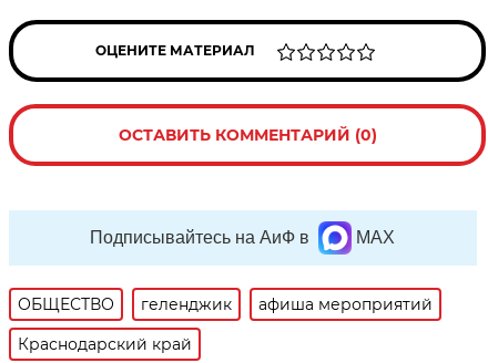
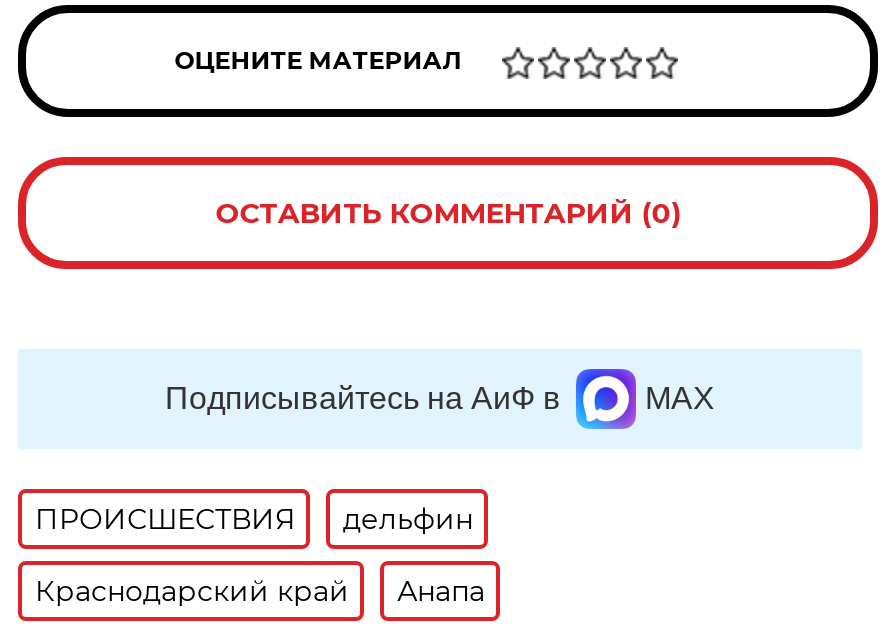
- ОБЩЕСТВО
- геленджик
- афиша мероприятий
+ ПРОИСШЕСТВИЯ
+ дельфин

+ Анапа
